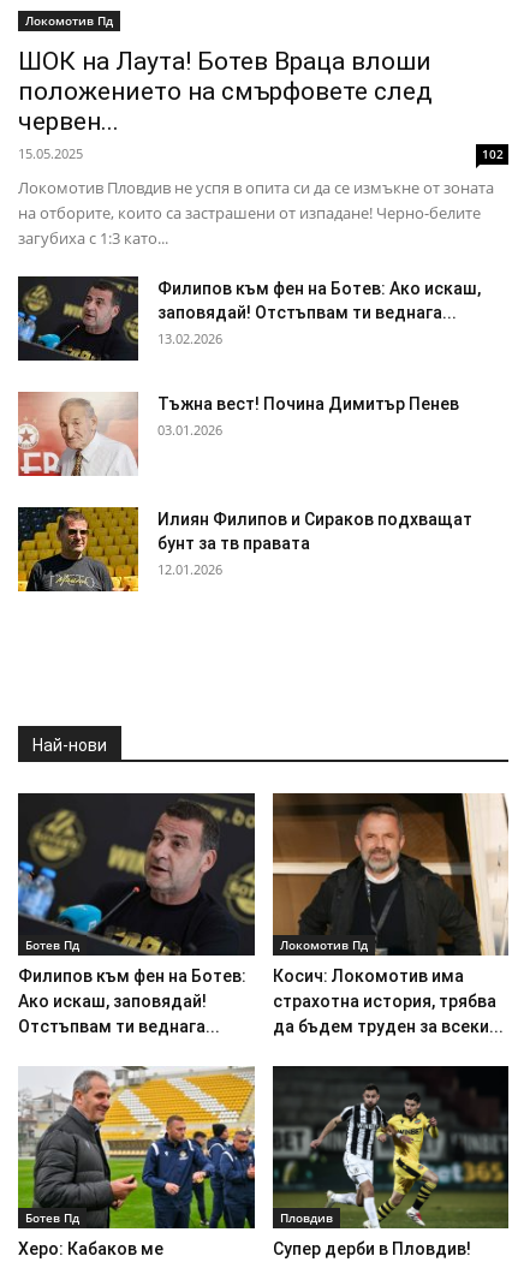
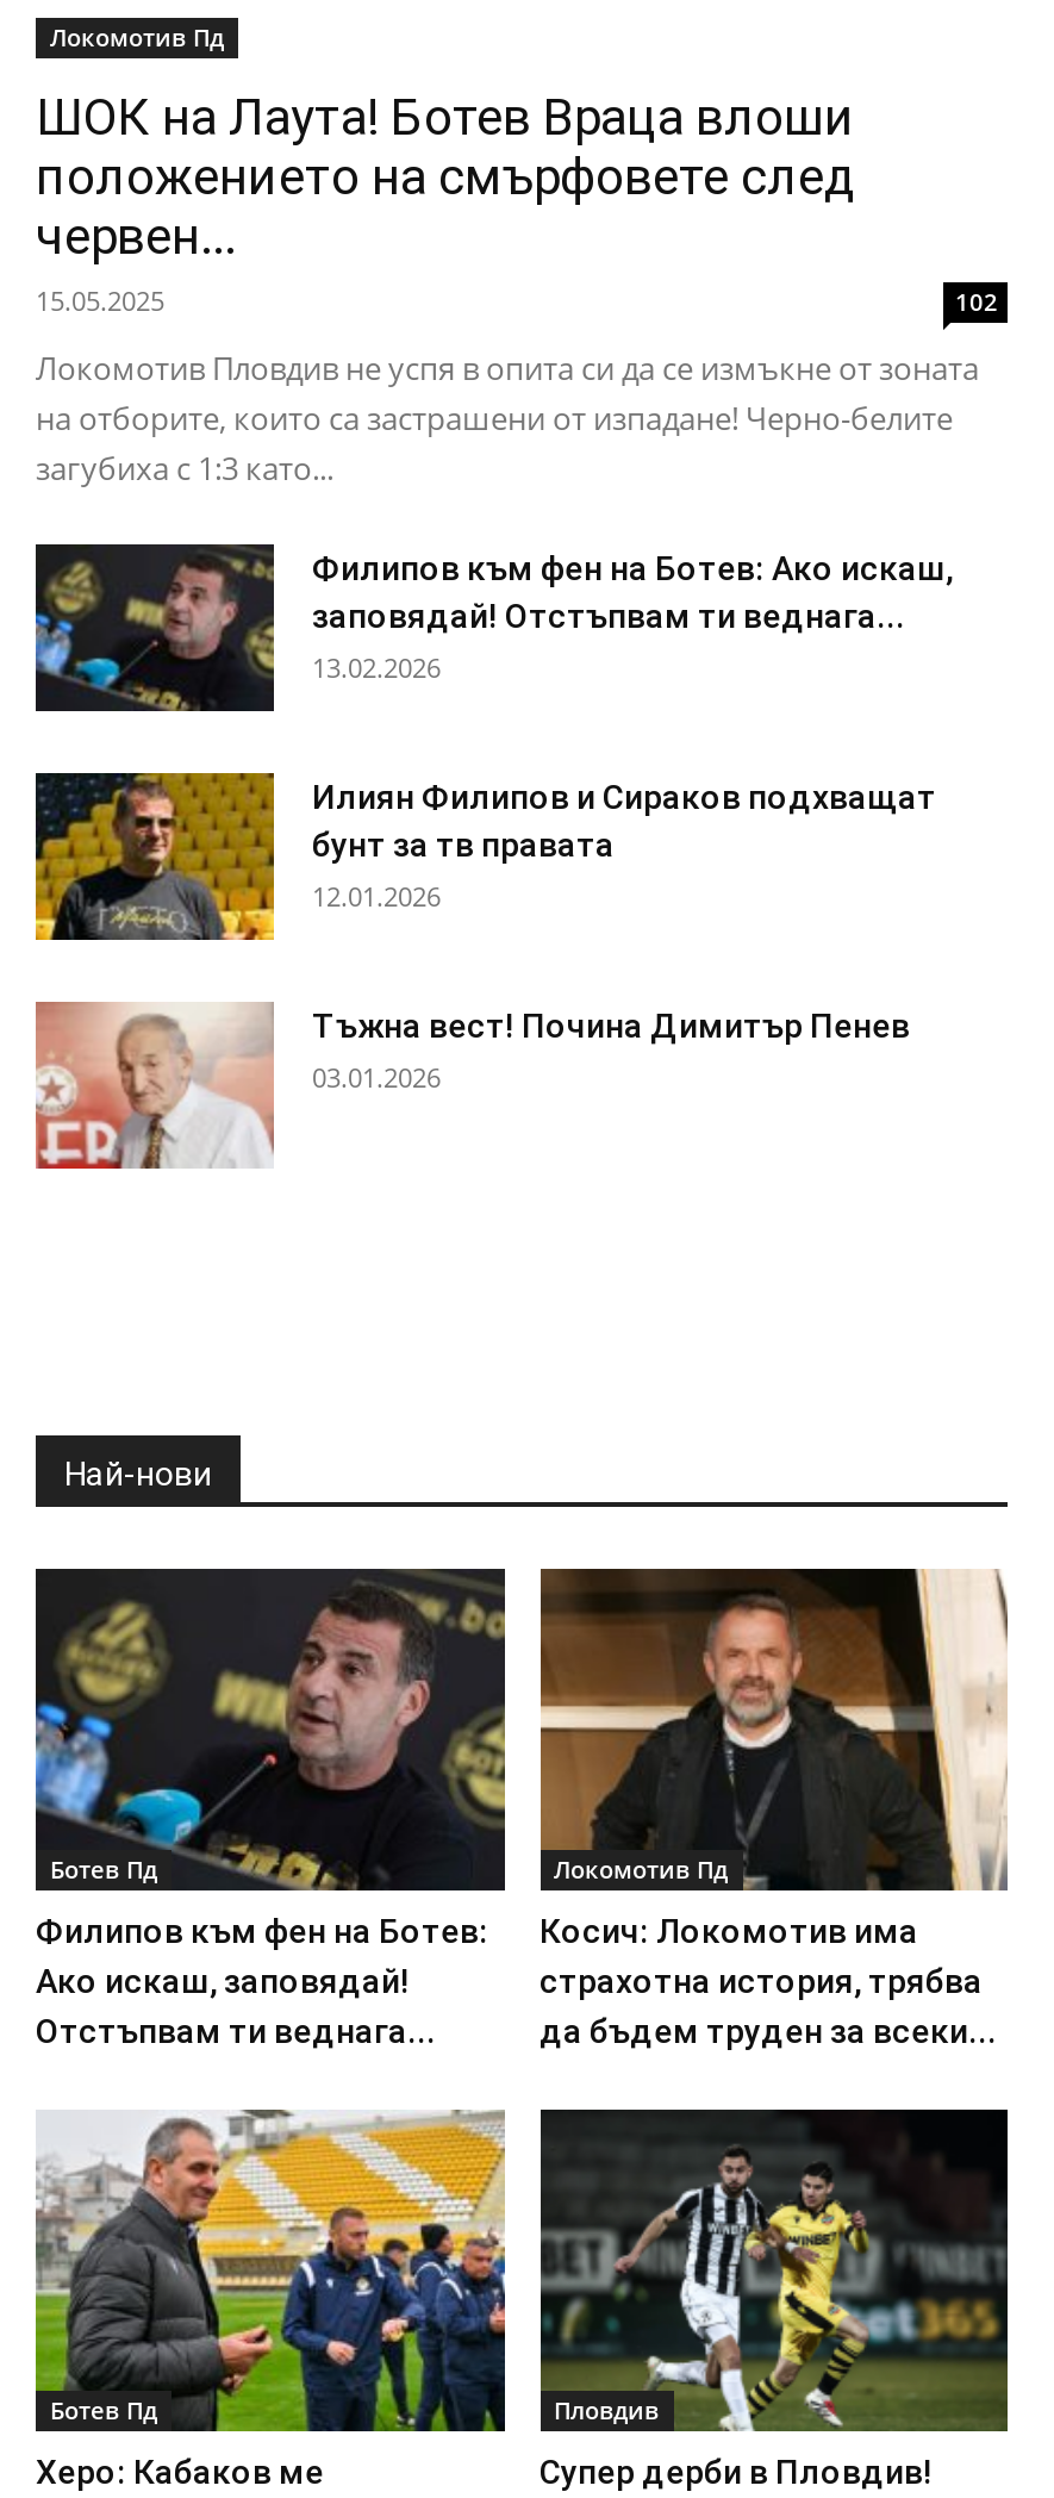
moved down: [image] | Тъжна вест! Почина Димитър Пенев | 03.01.2026

moved up: [image] | Илиян Филипов и Сираков подхващат | бунт за тв правата | 12.01.2026
